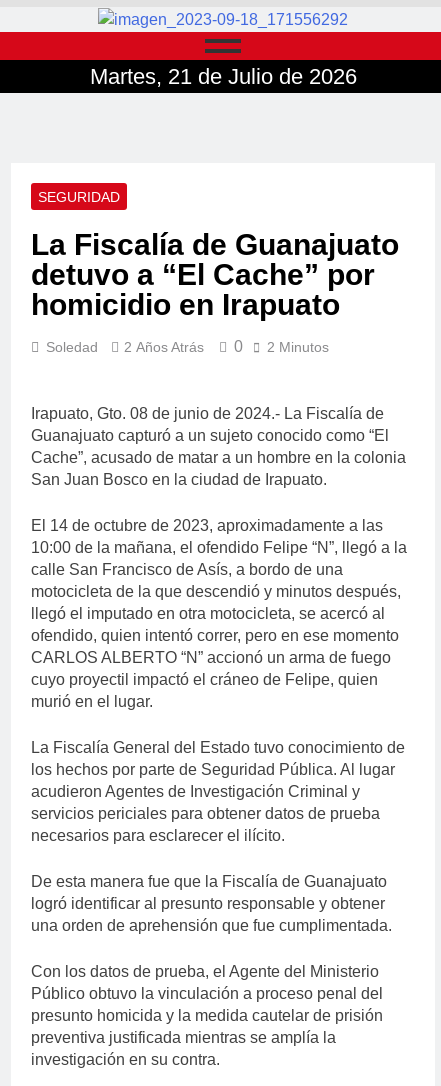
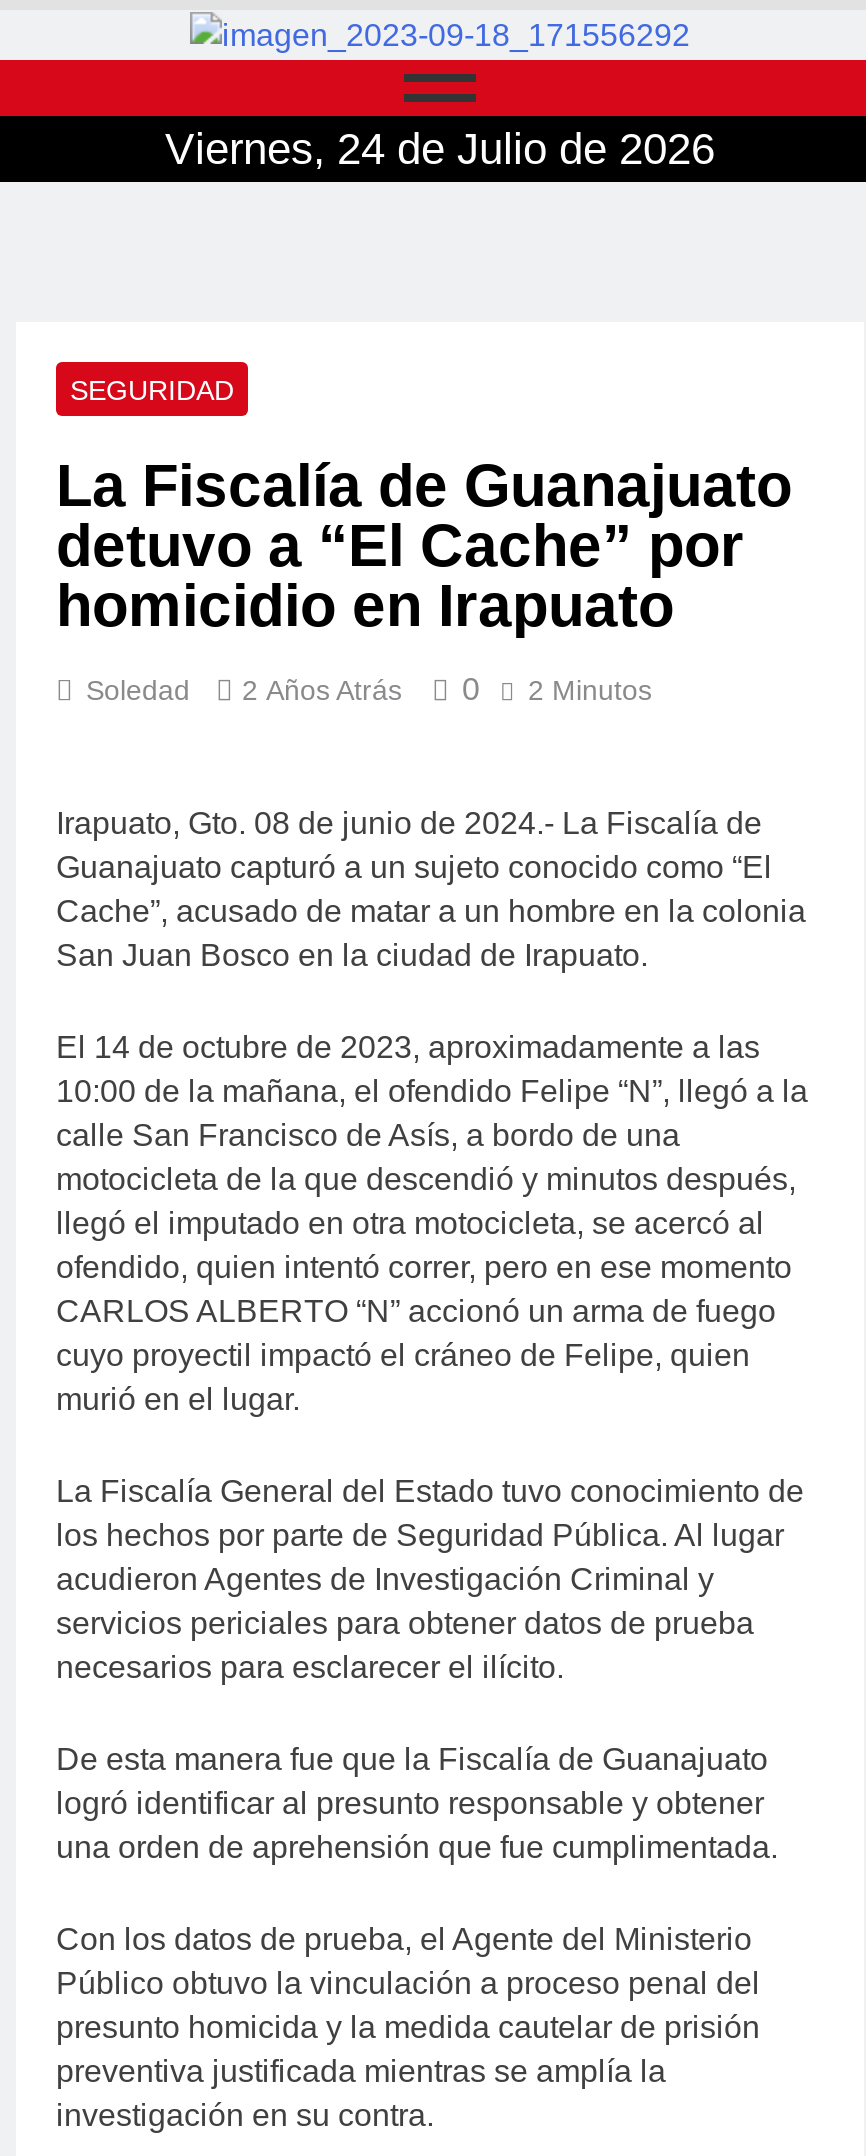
- Martes, 21 de Julio de 2026
+ Viernes, 24 de Julio de 2026
